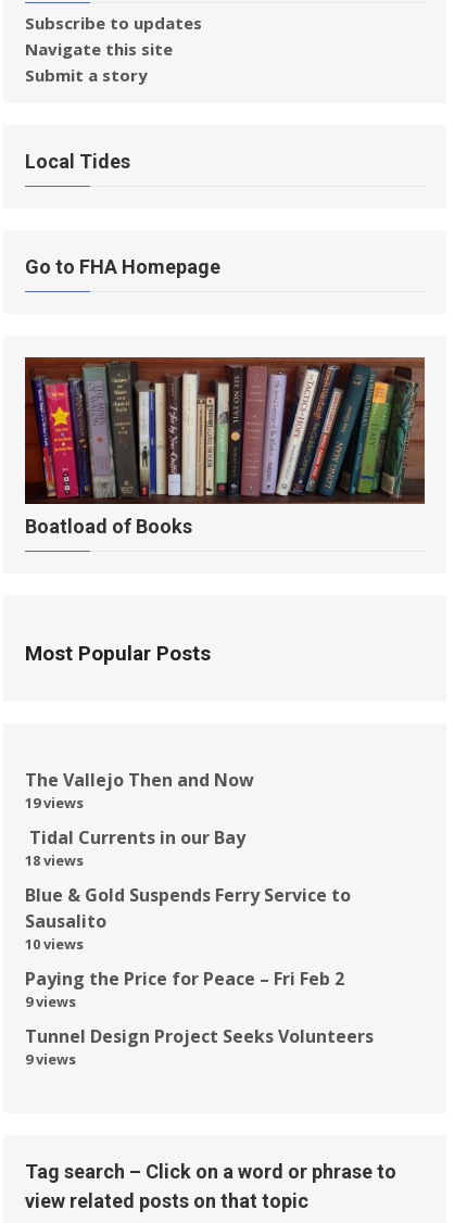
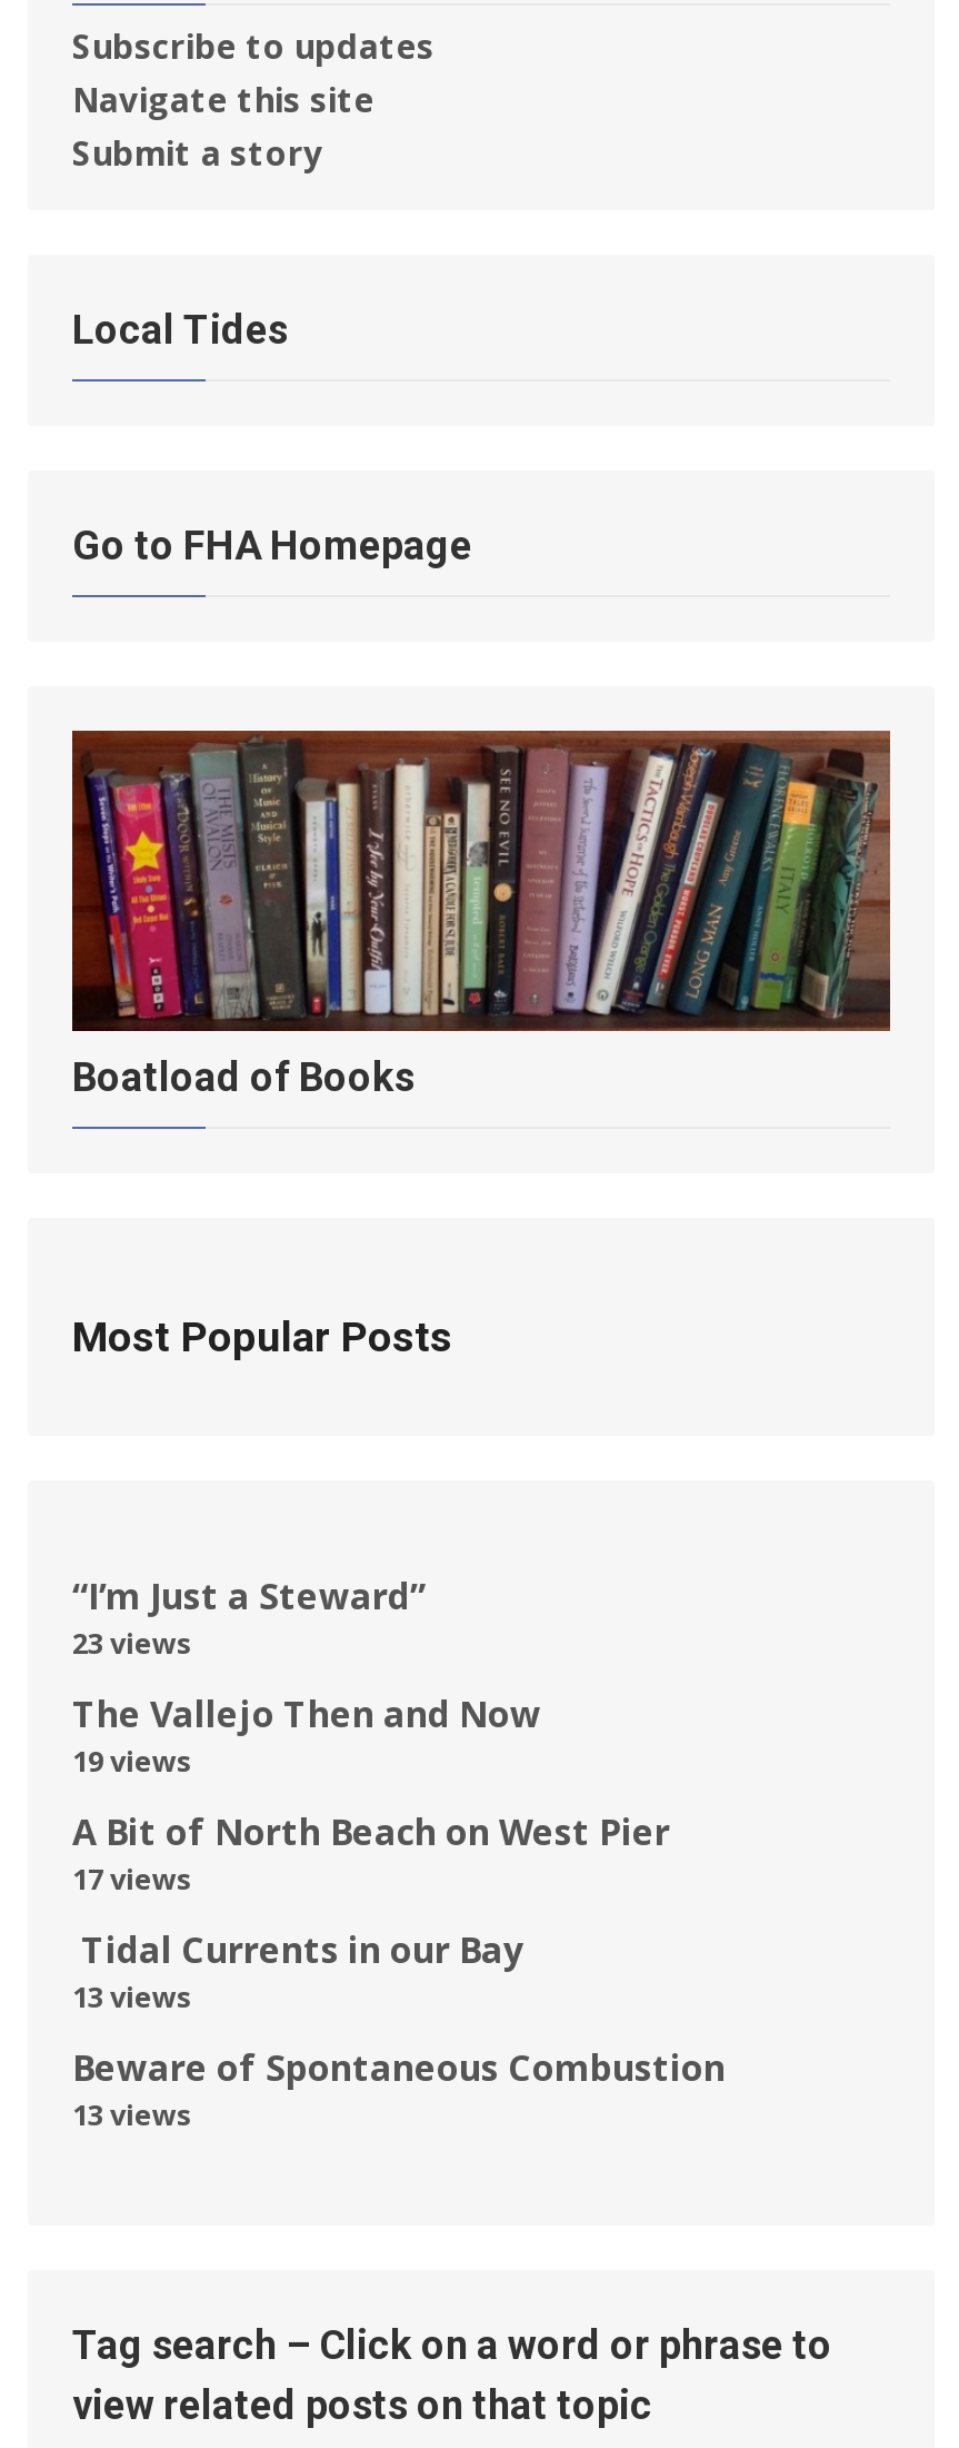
+ “I’m Just a Steward”
+ 23 views

moved down: The Vallejo Then and Now | 19 views

+ A Bit of North Beach on West Pier
+ 17 views

moved down: Tidal Currents in our Bay

- 18 views
- Blue & Gold Suspends Ferry Service to
- Sausalito
- 10 views
- Paying the Price for Peace – Fri Feb 2
- 9 views
- Tunnel Design Project Seeks Volunteers
- 9 views
+ 13 views
+ Beware of Spontaneous Combustion
+ 13 views
